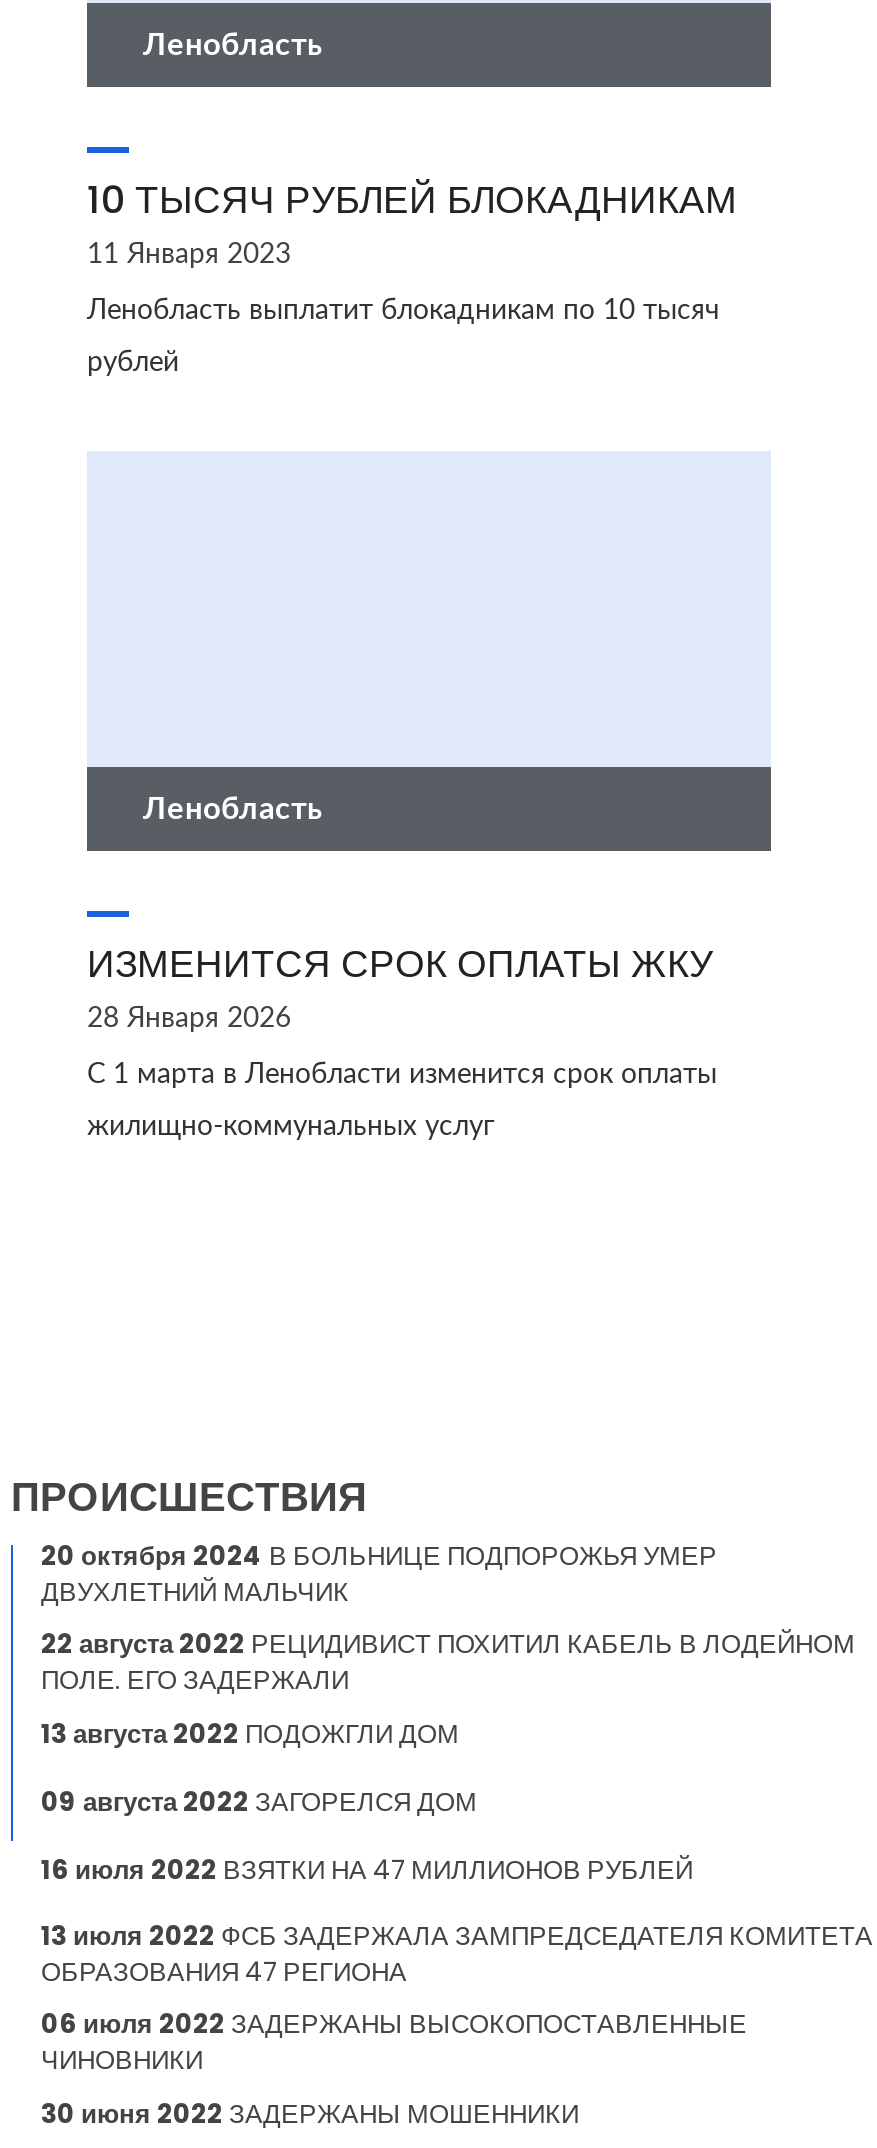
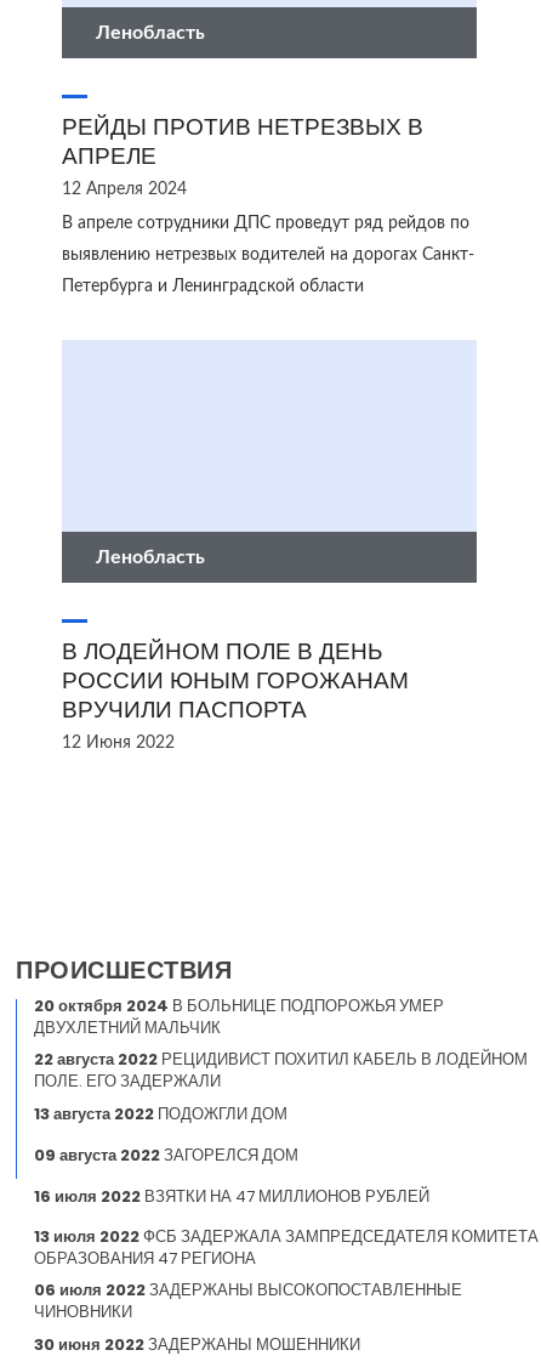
- 10 ТЫСЯЧ РУБЛЕЙ БЛОКАДНИКАМ
- 11 Января 2023
- Ленобласть выплатит блокадникам по 10 тысяч
- рублей
+ РЕЙДЫ ПРОТИВ НЕТРЕЗВЫХ В
+ АПРЕЛЕ
+ 12 Апреля 2024
+ В апреле сотрудники ДПС проведут ряд рейдов по
+ выявлению нетрезвых водителей на дорогах Санкт-
+ Петербурга и Ленинградской области

- ИЗМЕНИТСЯ СРОК ОПЛАТЫ ЖКУ
- 28 Января 2026
- С 1 марта в Ленобласти изменится срок оплаты
- жилищно-коммунальных услуг
+ В ЛОДЕЙНОМ ПОЛЕ В ДЕНЬ
+ РОССИИ ЮНЫМ ГОРОЖАНАМ
+ ВРУЧИЛИ ПАСПОРТА
+ 12 Июня 2022
